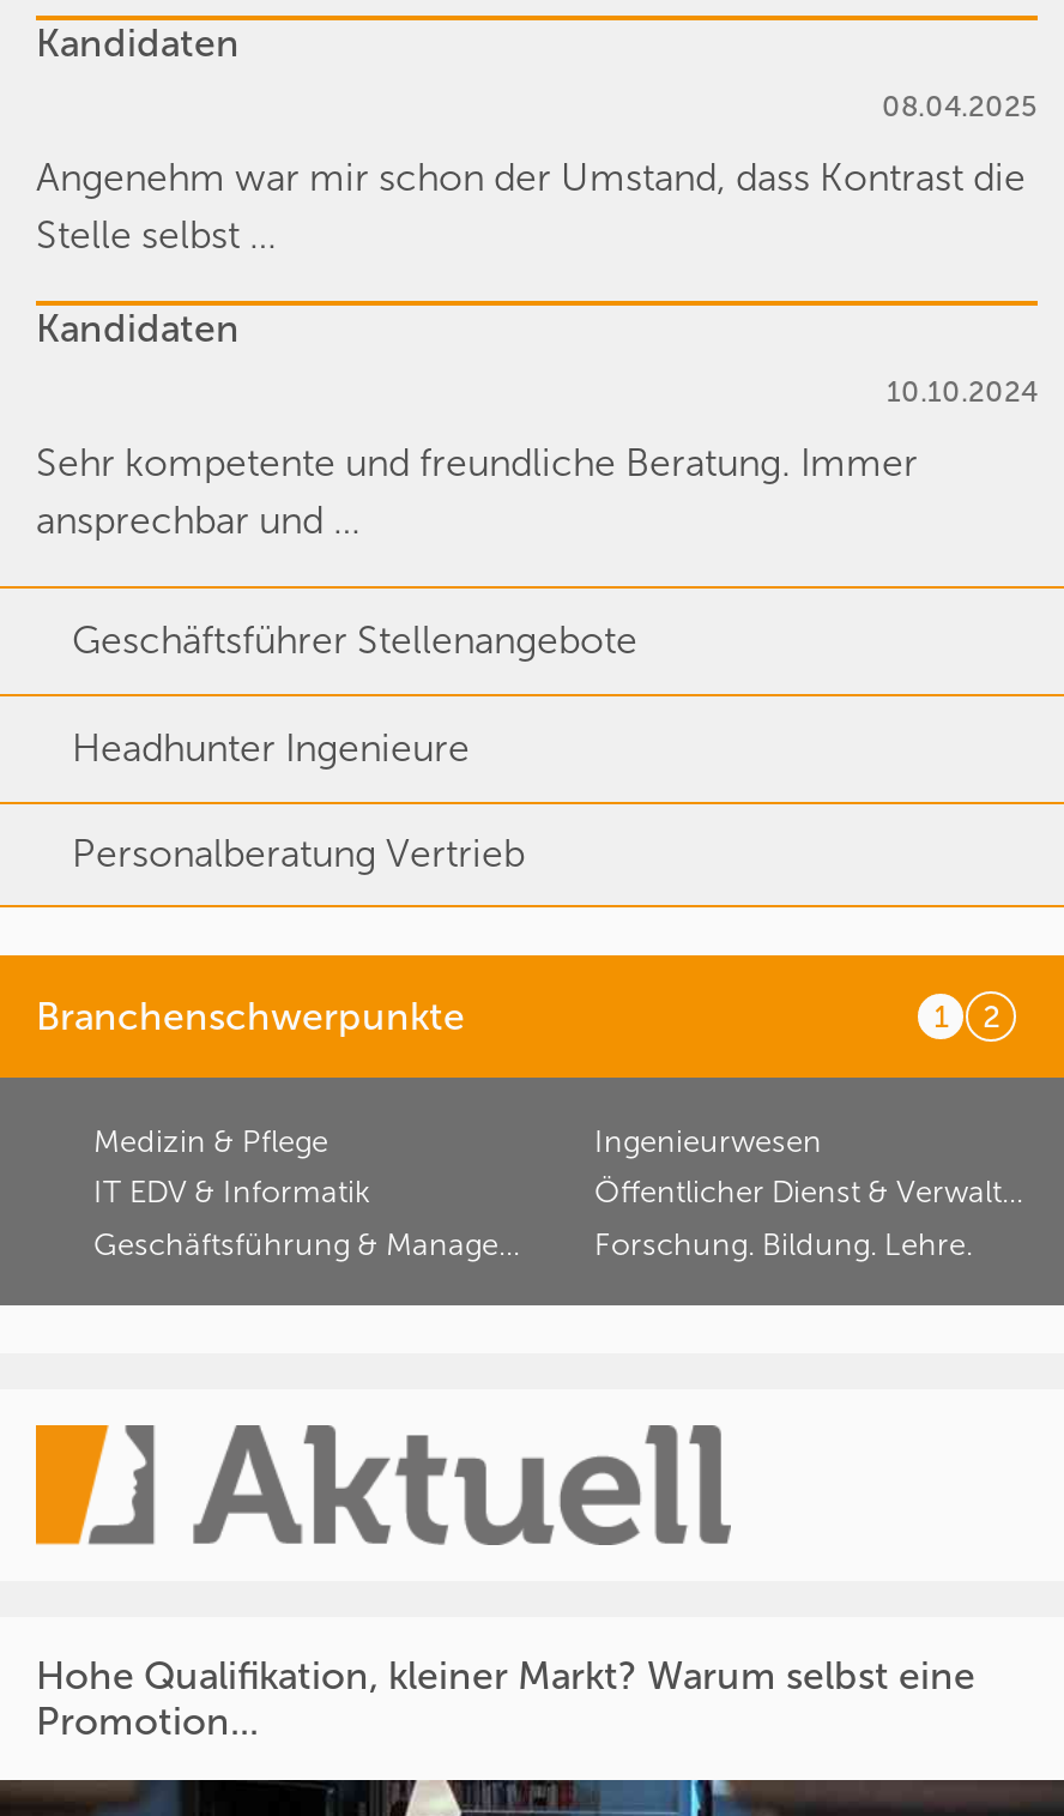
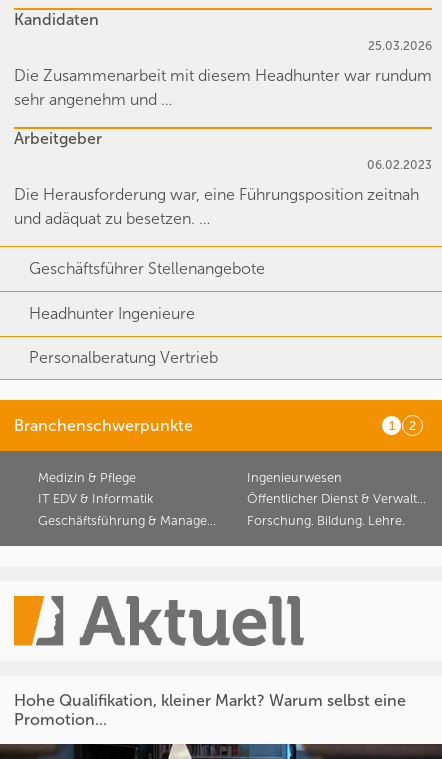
- 08.04.2025
+ 25.03.2026

- Angenehm war mir schon der Umstand, dass Kontrast die
- Stelle selbst …
+ Die Zusammenarbeit mit diesem Headhunter war rundum
+ sehr angenehm und …

- Kandidaten
+ Arbeitgeber

- 10.10.2024
+ 06.02.2023

- Sehr kompetente und freundliche Beratung. Immer
- ansprechbar und …
+ Die Herausforderung war, eine Führungsposition zeitnah
+ und adäquat zu besetzen. …
